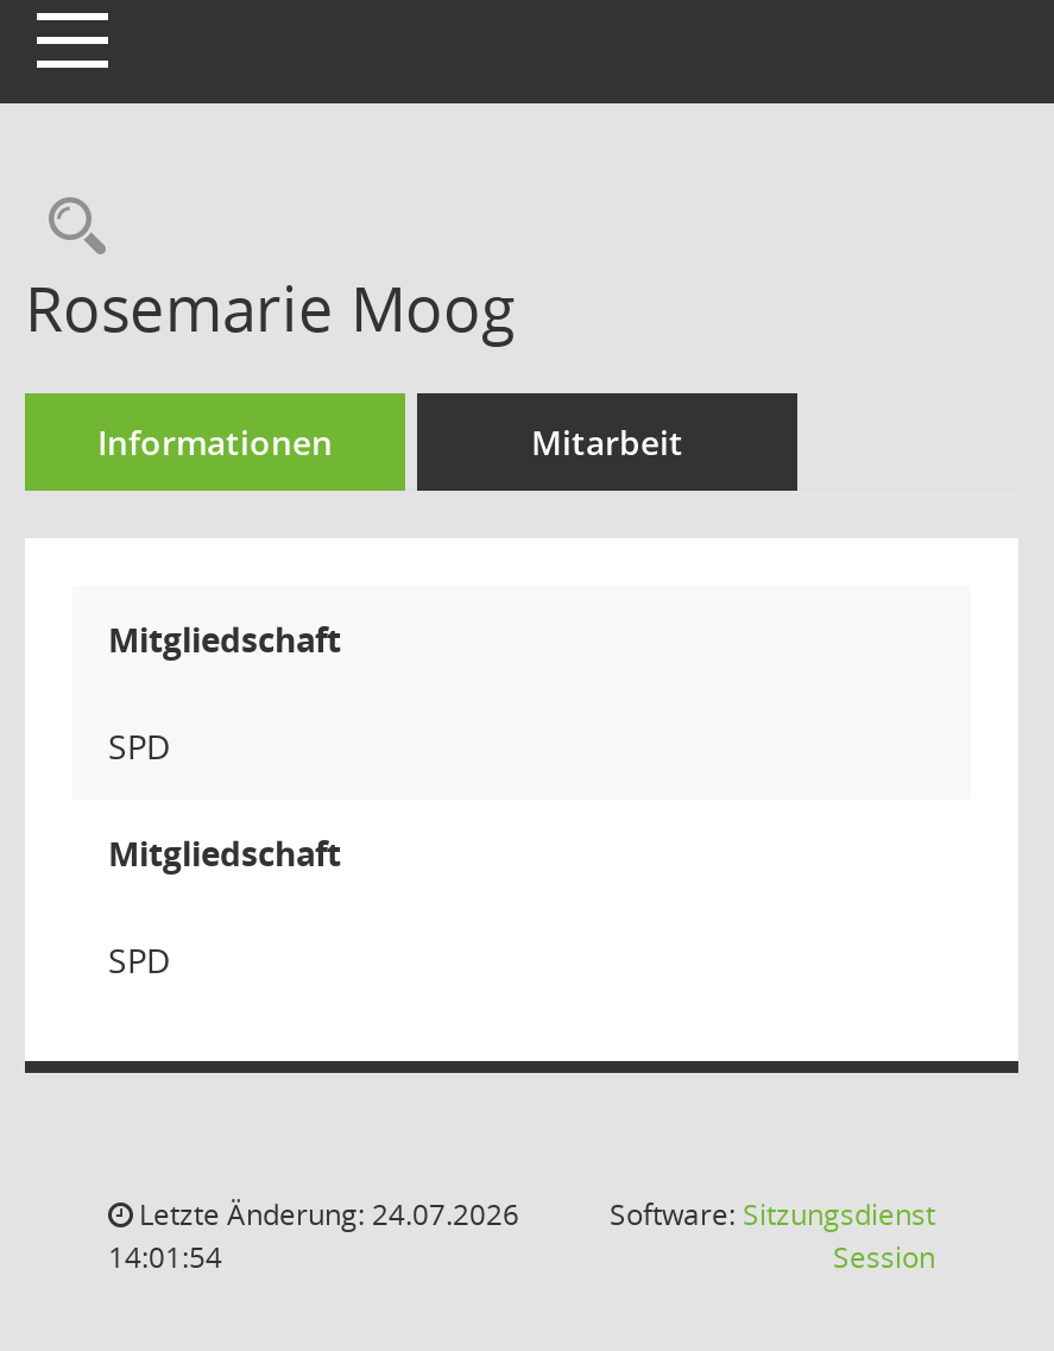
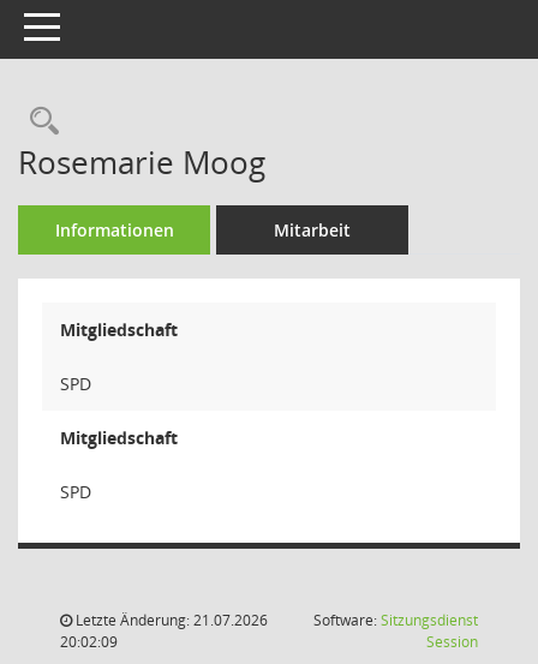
- Letzte Änderung: 24.07.2026
+ Letzte Änderung: 21.07.2026

- 14:01:54
+ 20:02:09
